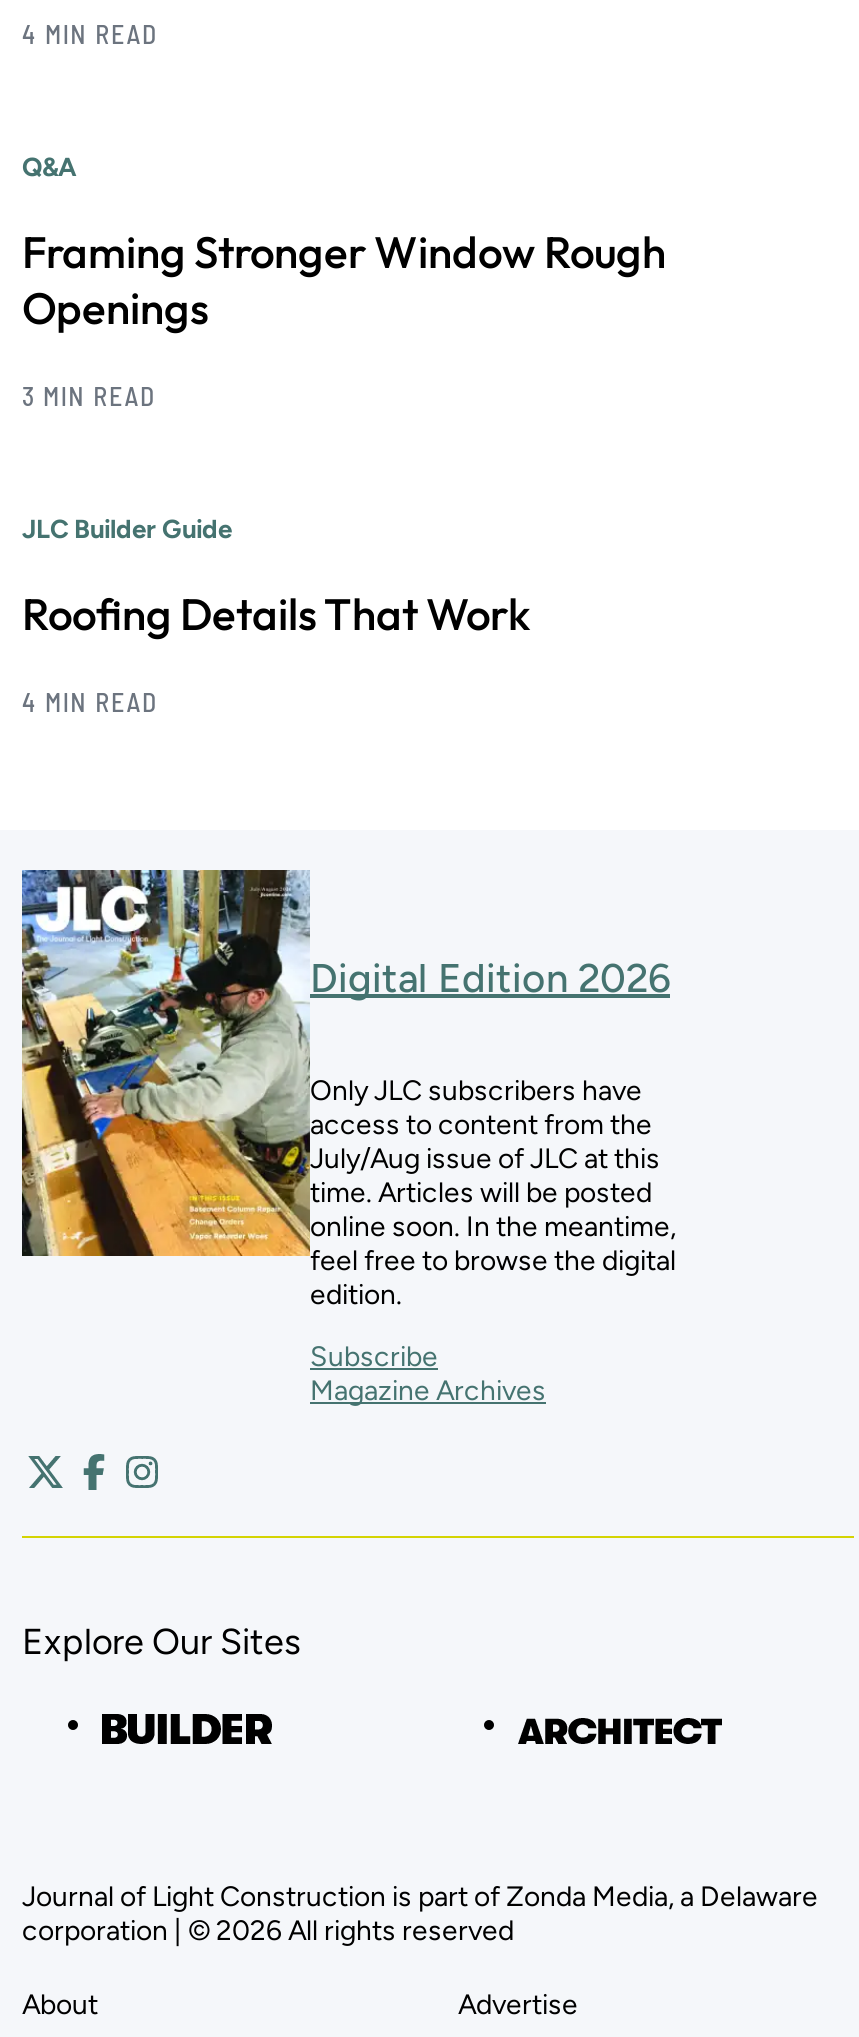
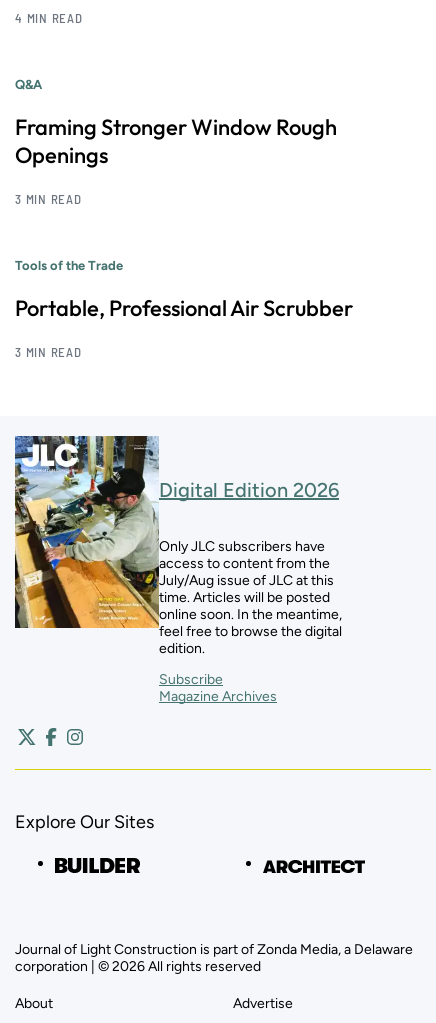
- JLC Builder Guide
+ Tools of the Trade

- Roofing Details That Work
+ Portable, Professional Air Scrubber

- 4 MIN READ
+ 3 MIN READ
